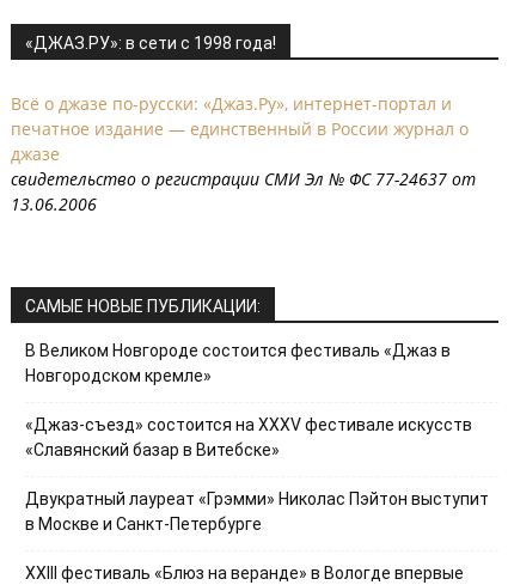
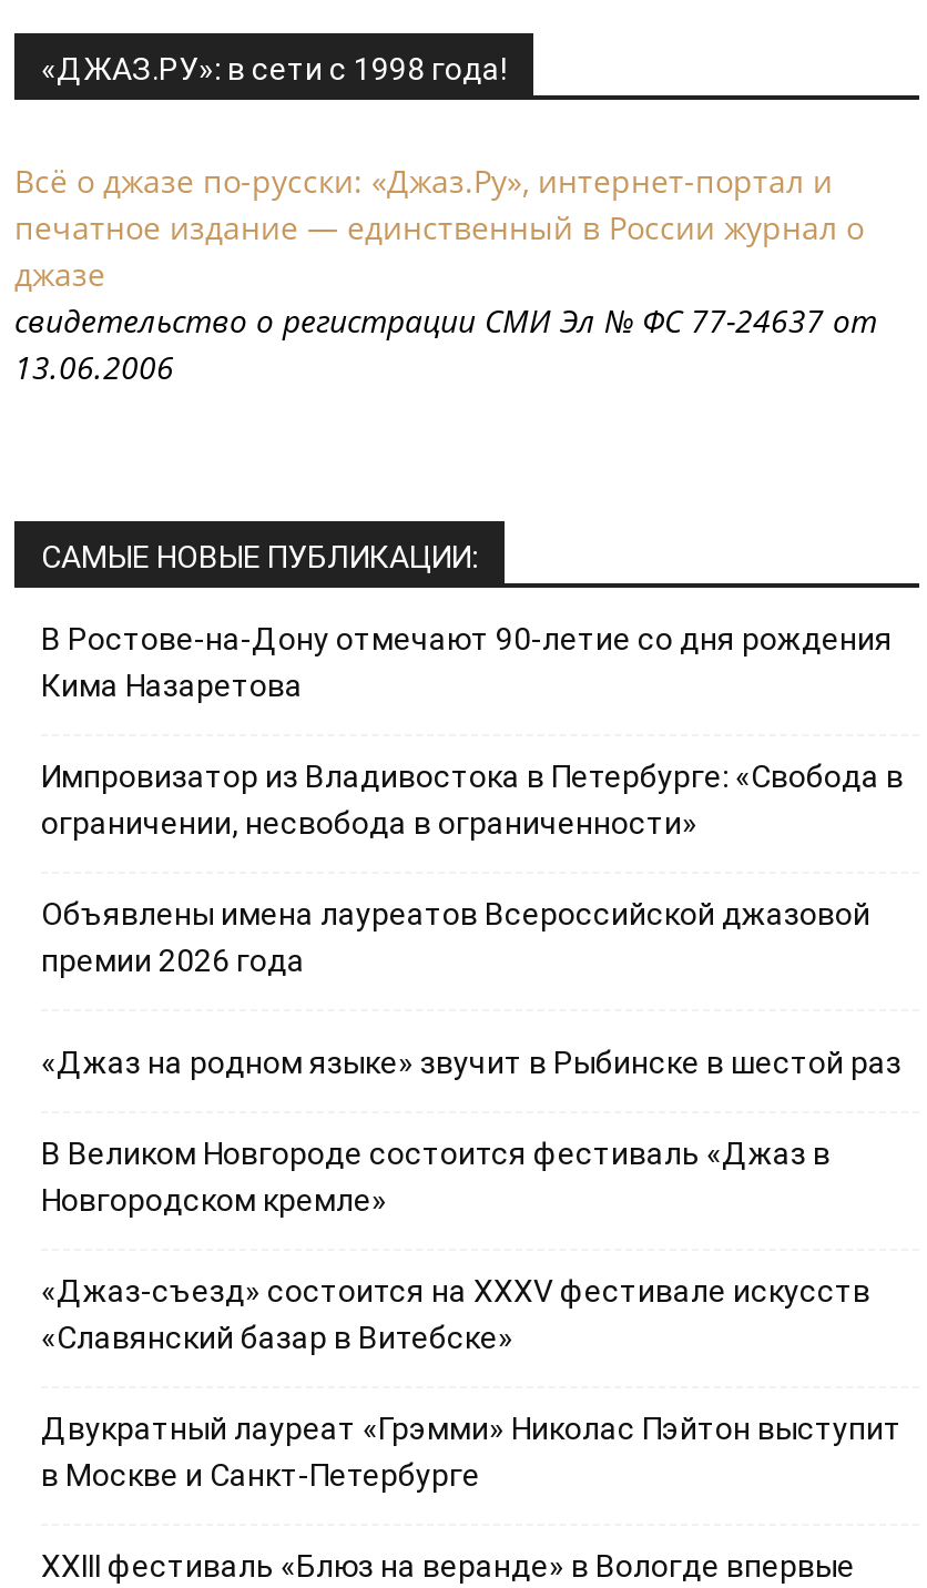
+ В Ростове-на-Дону отмечают 90-летие со дня рождения
+ Кима Назаретова
+ Импровизатор из Владивостока в Петербурге: «Свобода в
+ ограничении, несвобода в ограниченности»
+ Объявлены имена лауреатов Всероссийской джазовой
+ премии 2026 года
+ «Джаз на родном языке» звучит в Рыбинске в шестой раз
